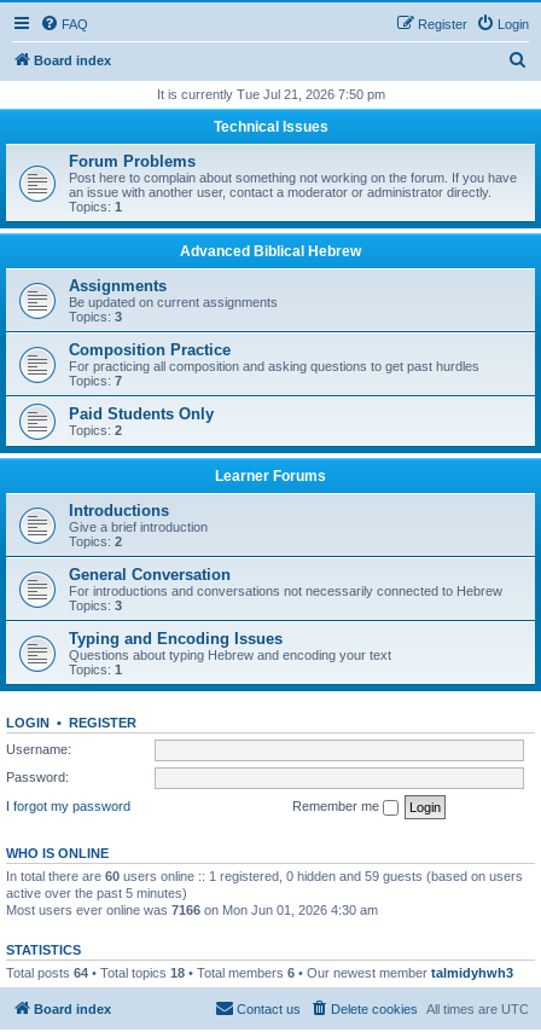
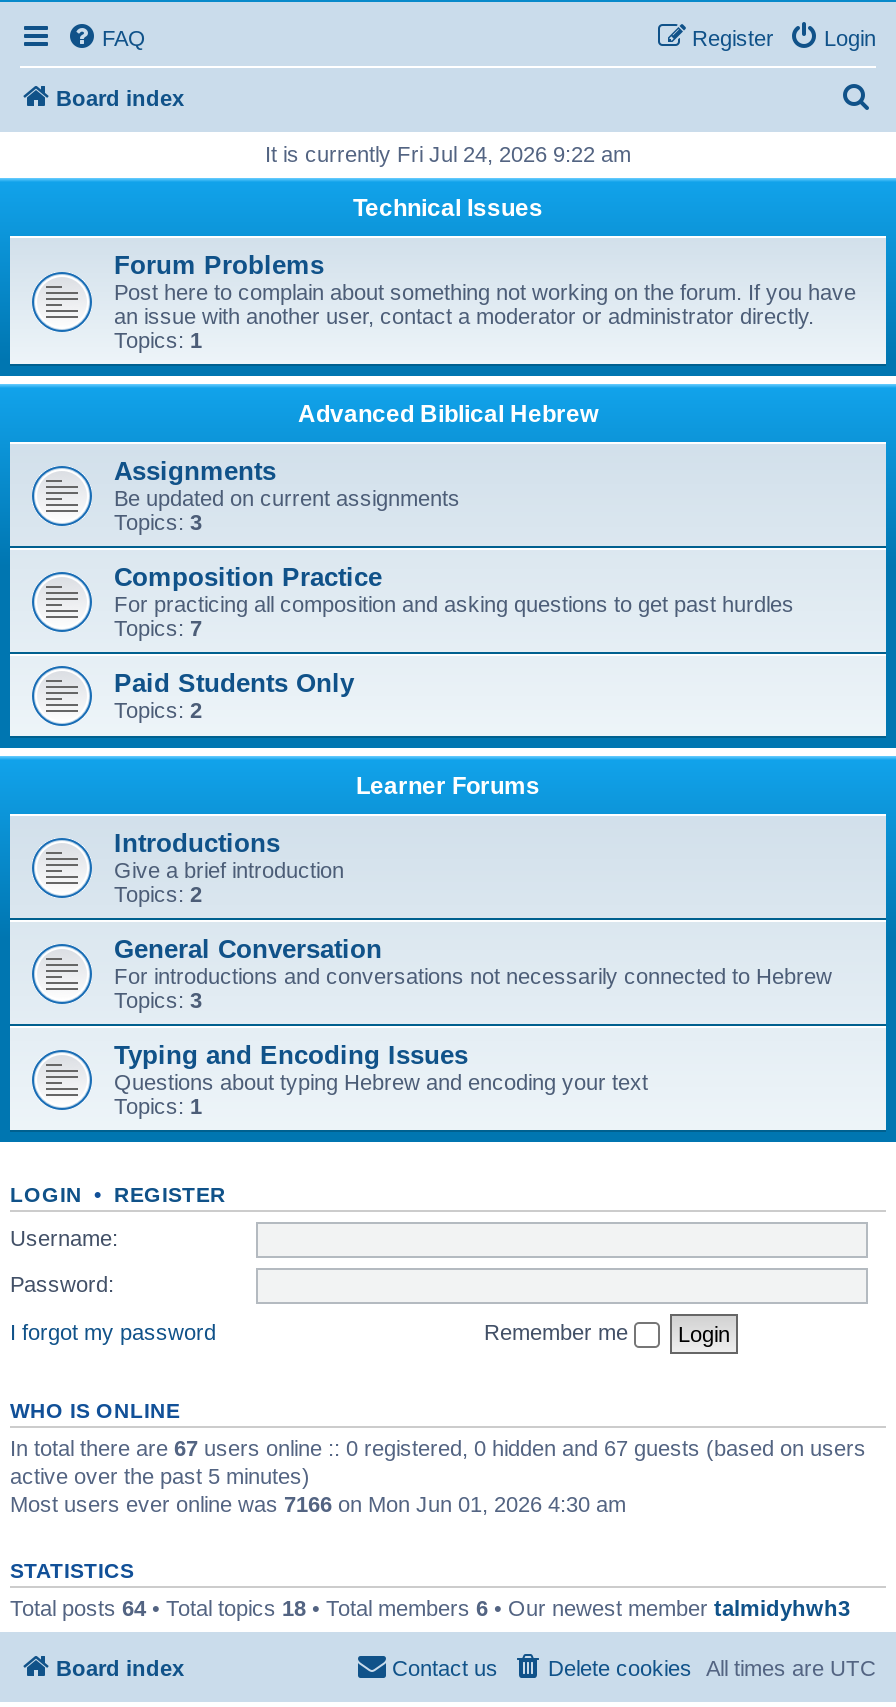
- It is currently Tue Jul 21, 2026 7:50 pm
+ It is currently Fri Jul 24, 2026 9:22 am

- In total there are 60 users online :: 1 registered, 0 hidden and 59 guests (based on users
+ In total there are 67 users online :: 0 registered, 0 hidden and 67 guests (based on users
